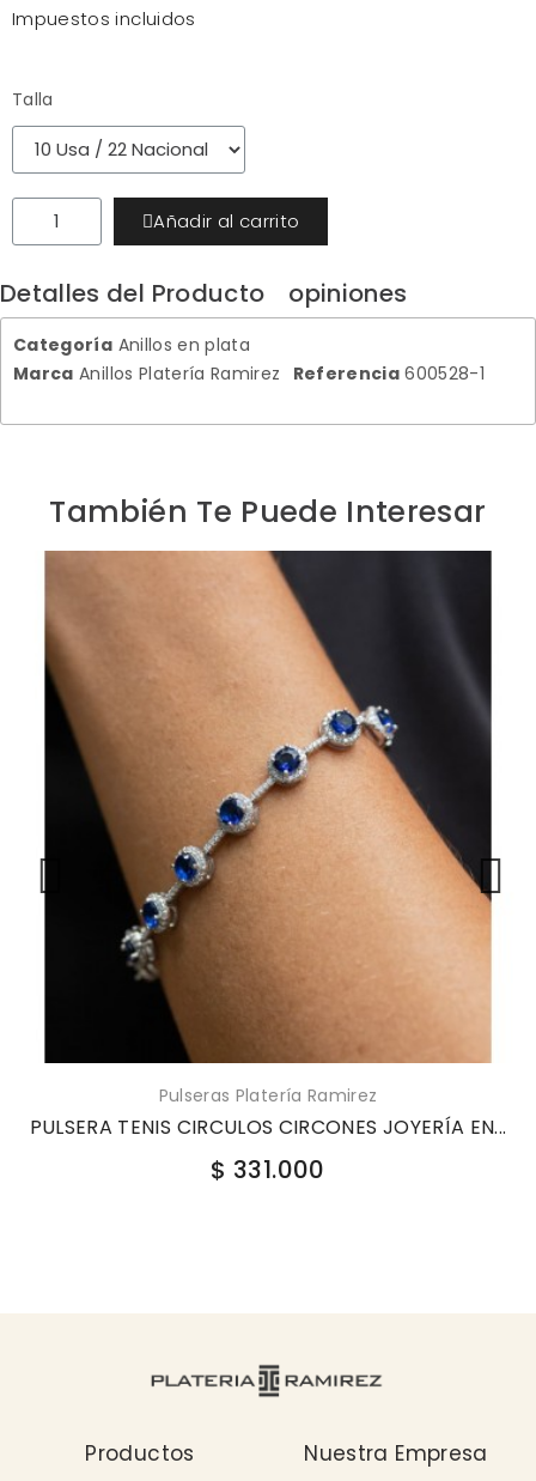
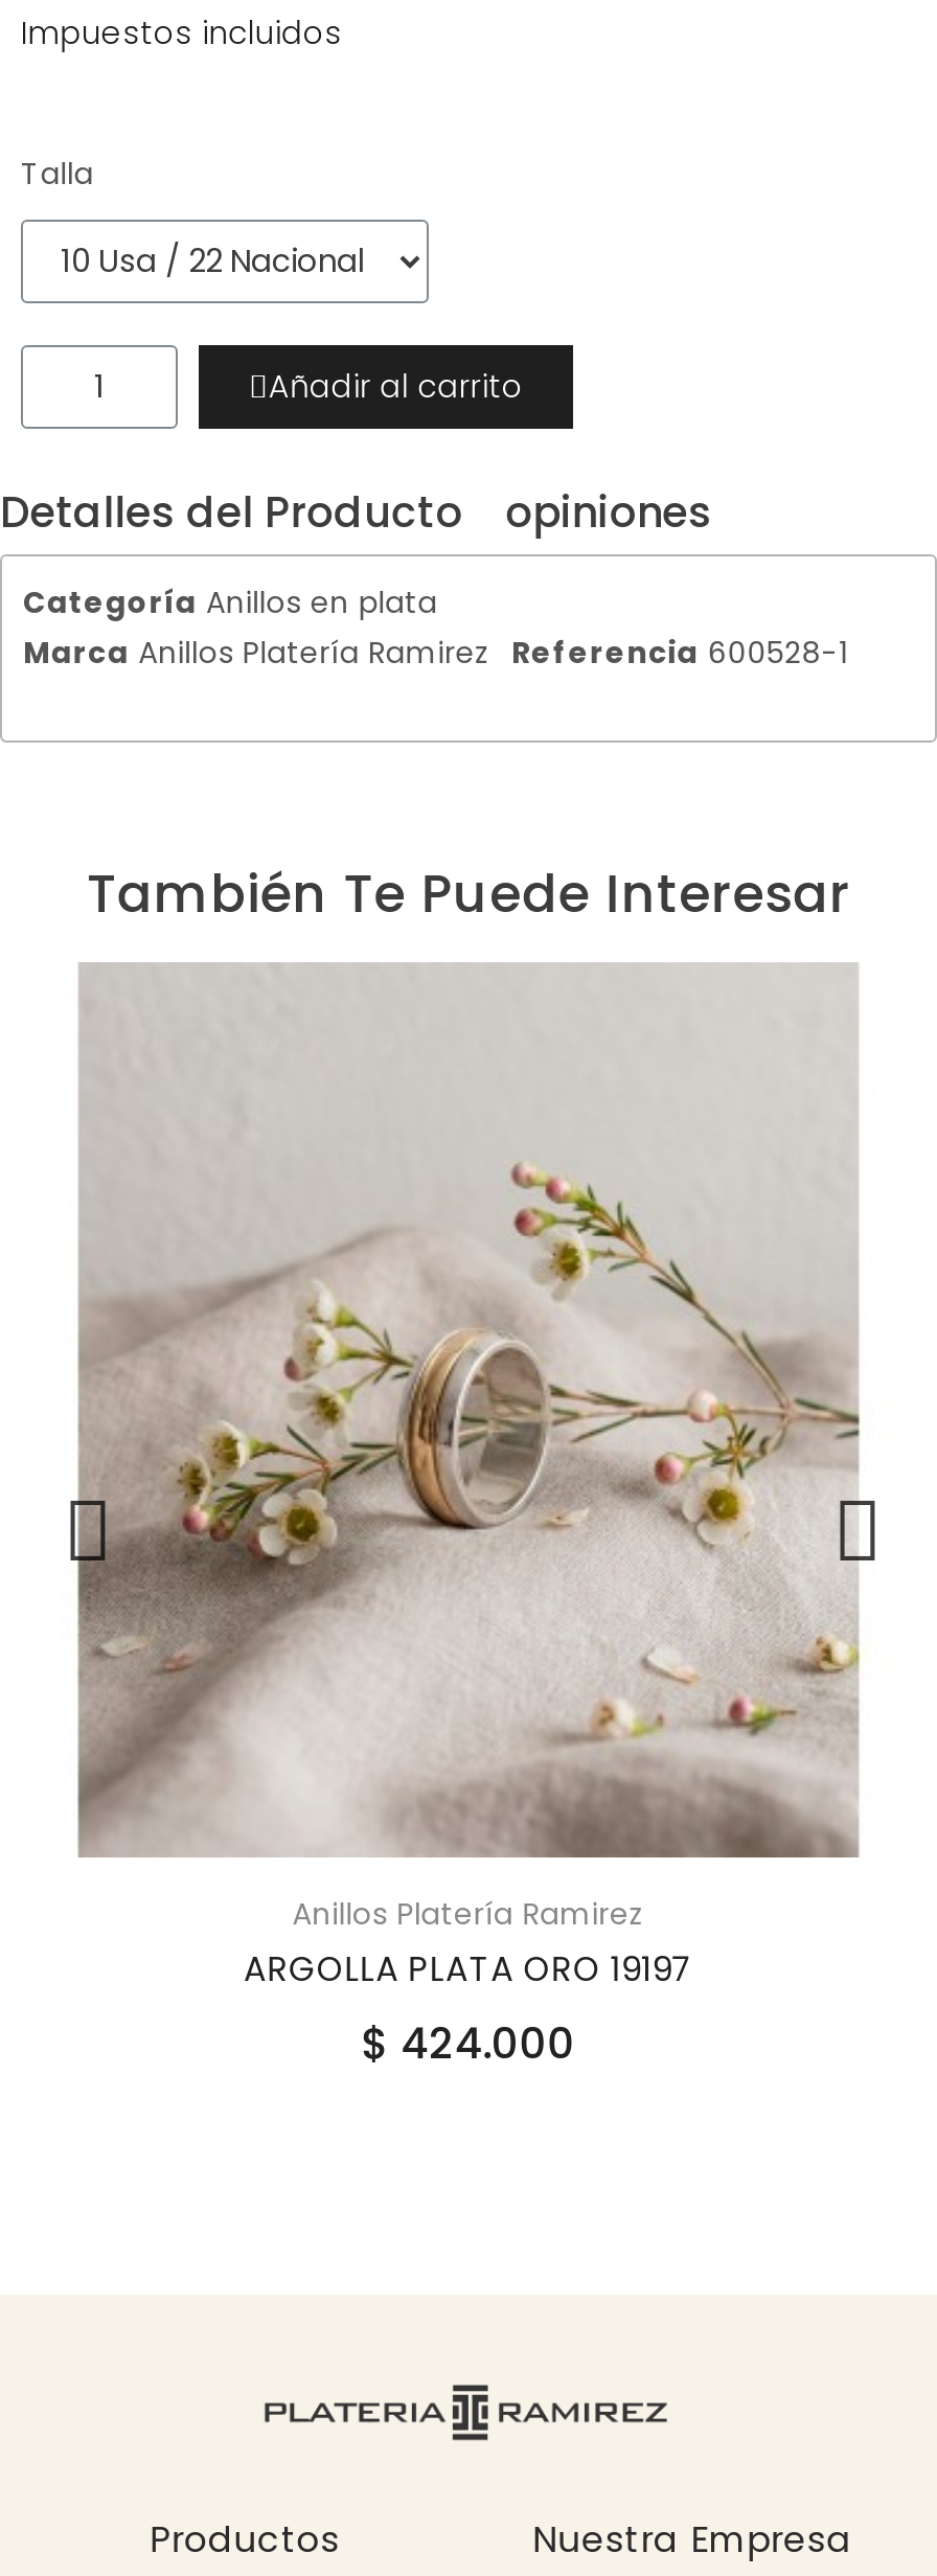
- [image]
- Pulseras Platería Ramirez
- PULSERA TENIS CIRCULOS CIRCONES JOYERÍA EN...
- $ 331.000
+ [image]
+ Anillos Platería Ramirez
+ ARGOLLA PLATA ORO 19197
+ $ 424.000
